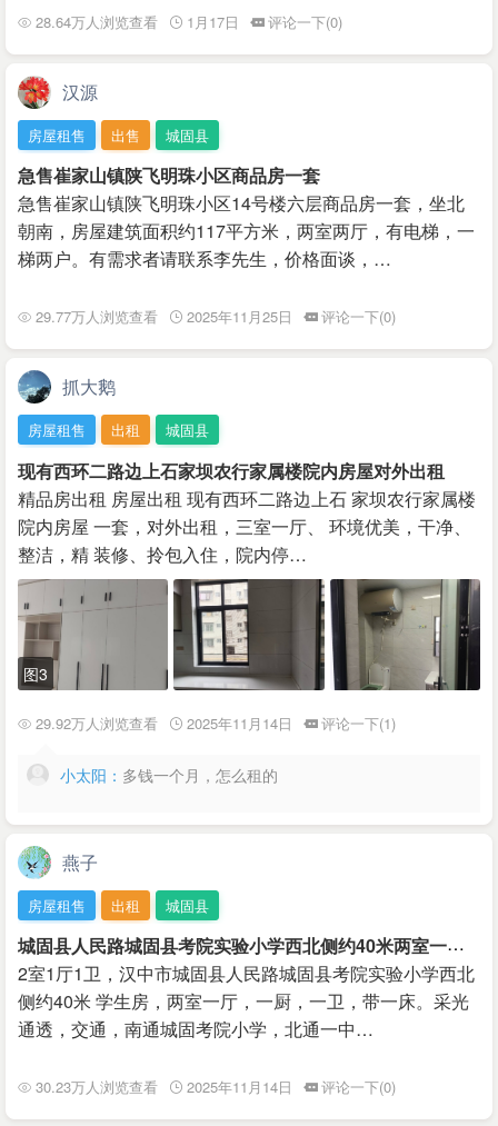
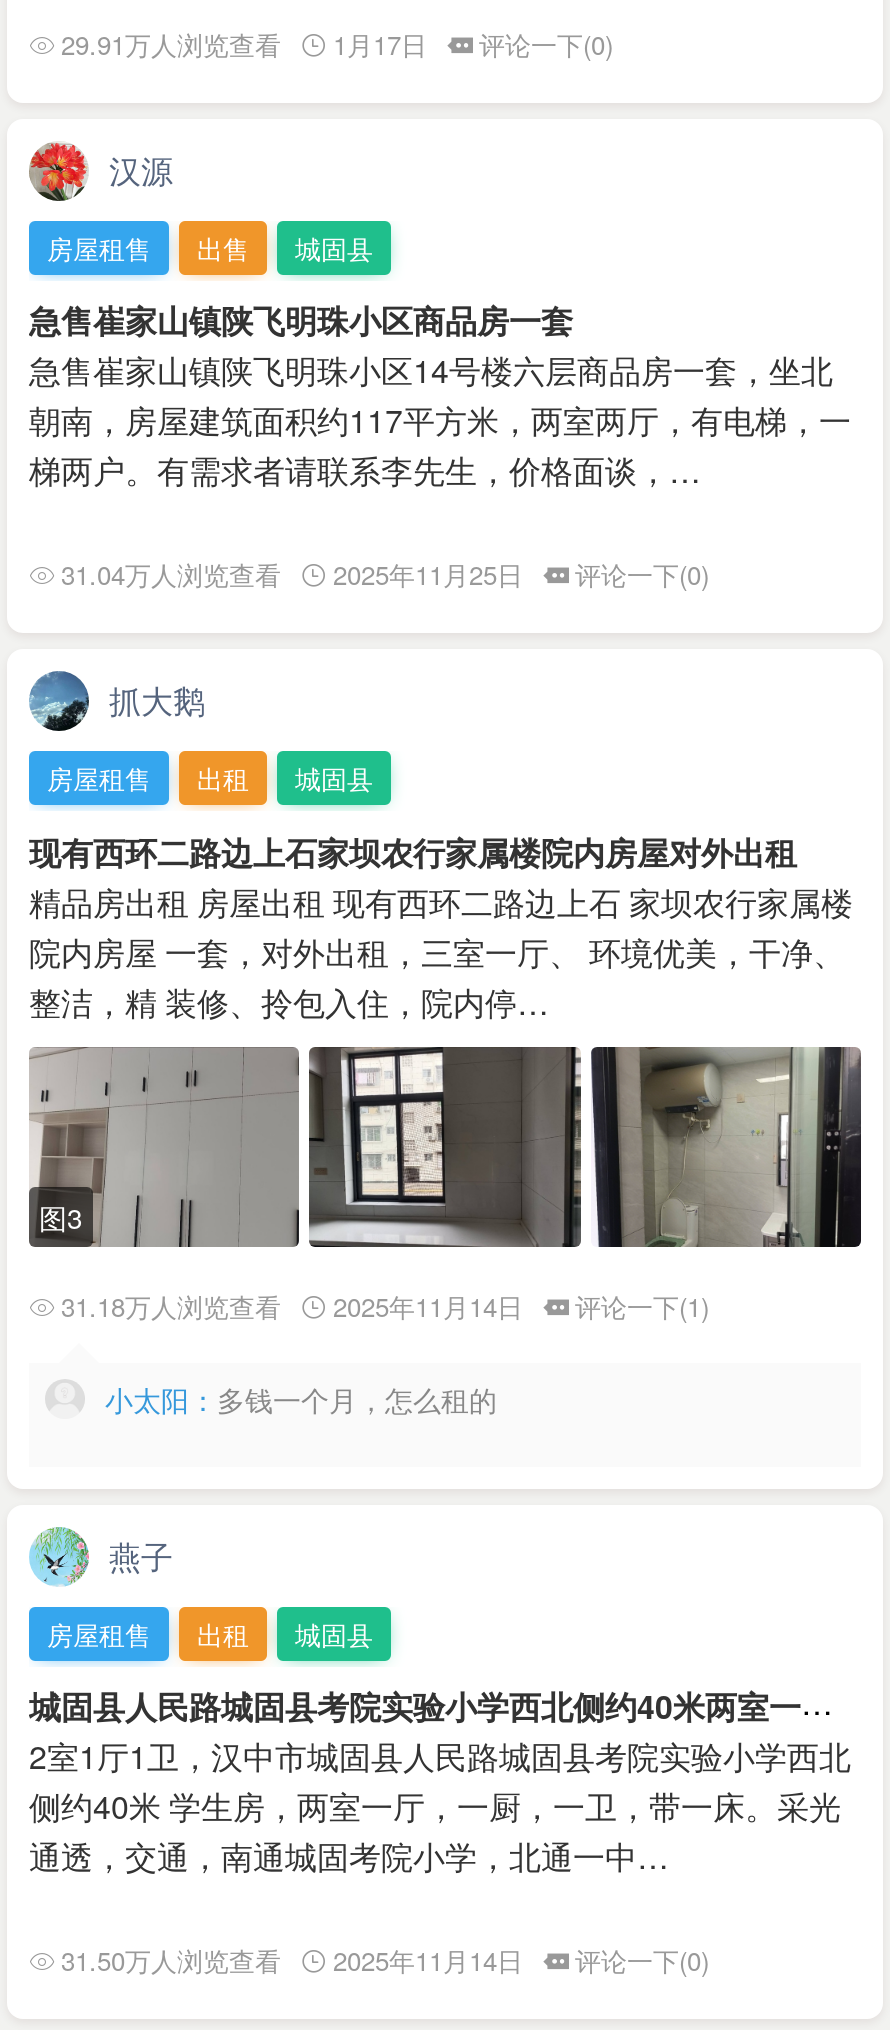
- 28.64万人浏览查看
+ 29.91万人浏览查看

- 29.77万人浏览查看
+ 31.04万人浏览查看

- 29.92万人浏览查看
+ 31.18万人浏览查看

- 30.23万人浏览查看
+ 31.50万人浏览查看
